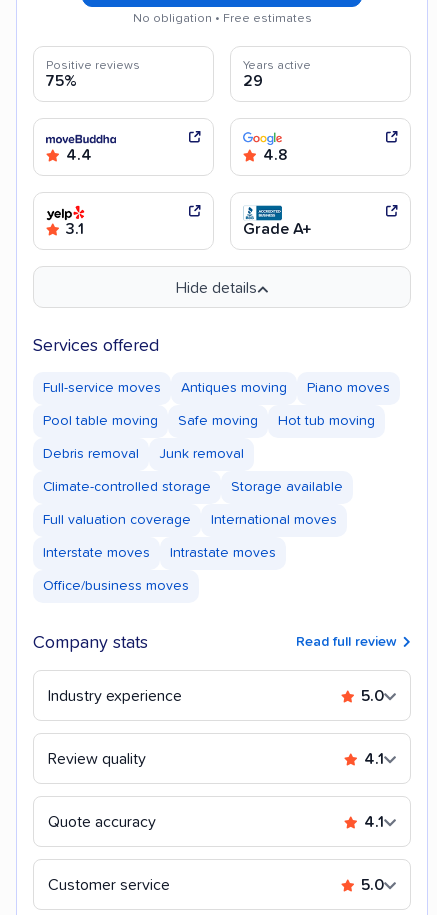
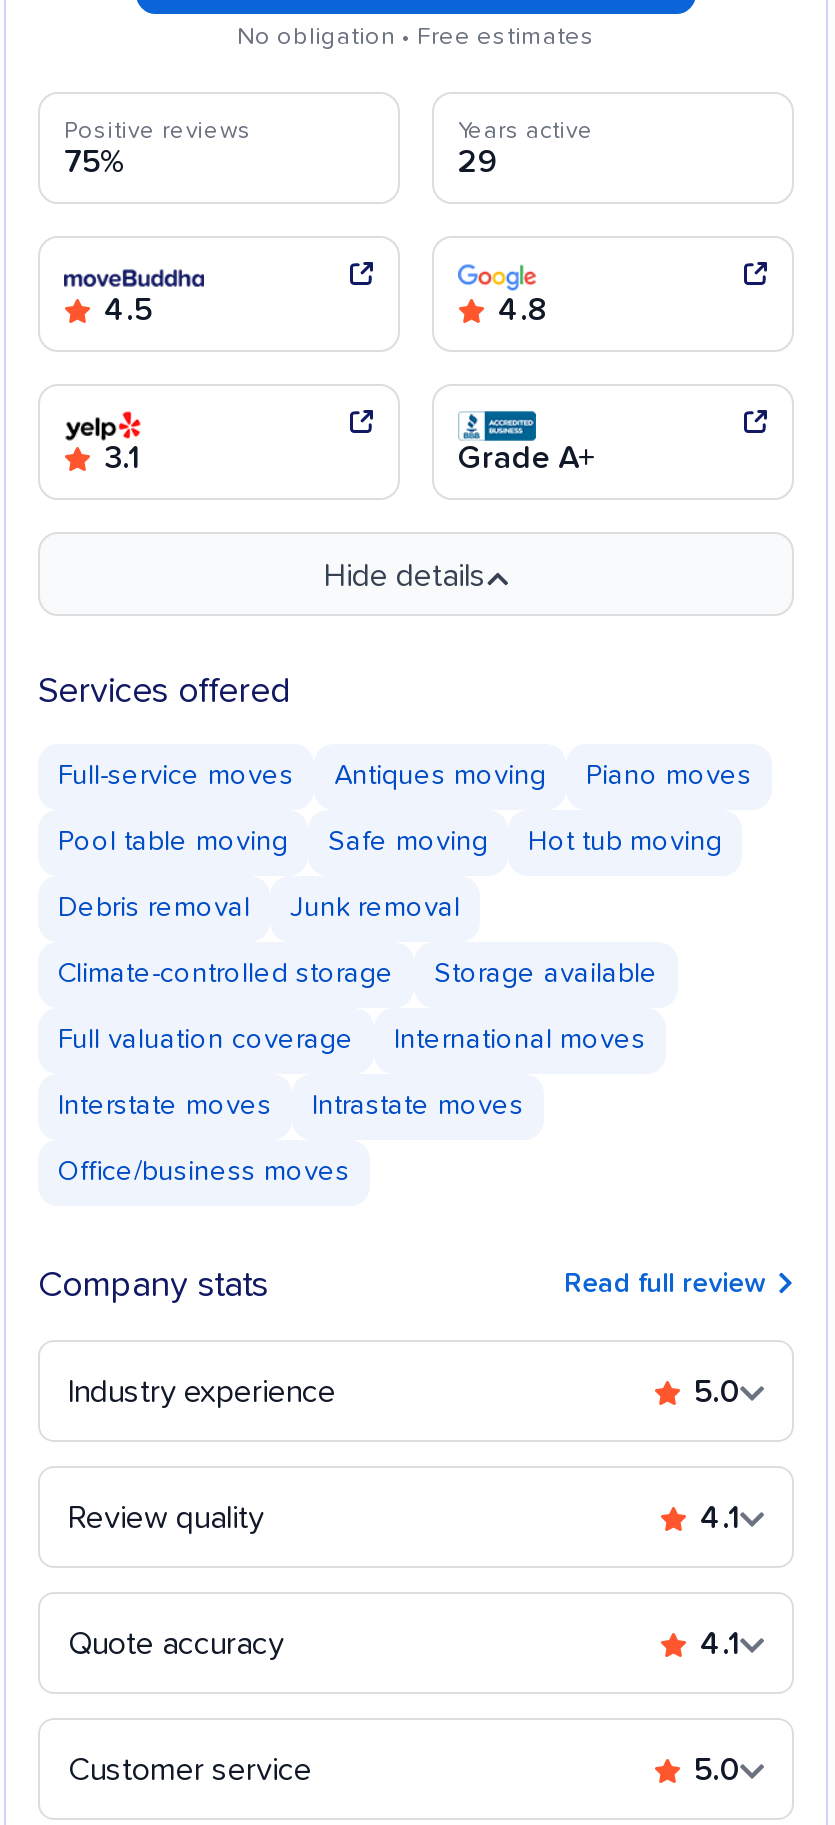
- 4.4
+ 4.5
